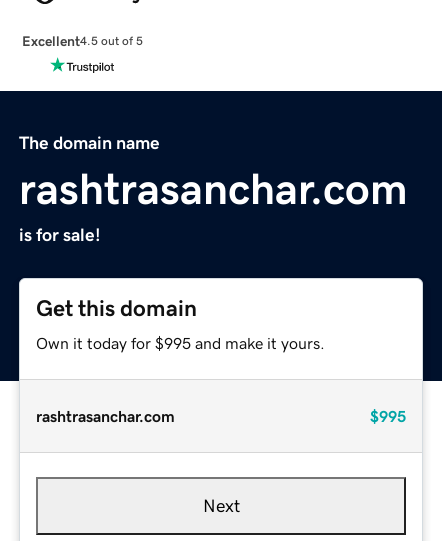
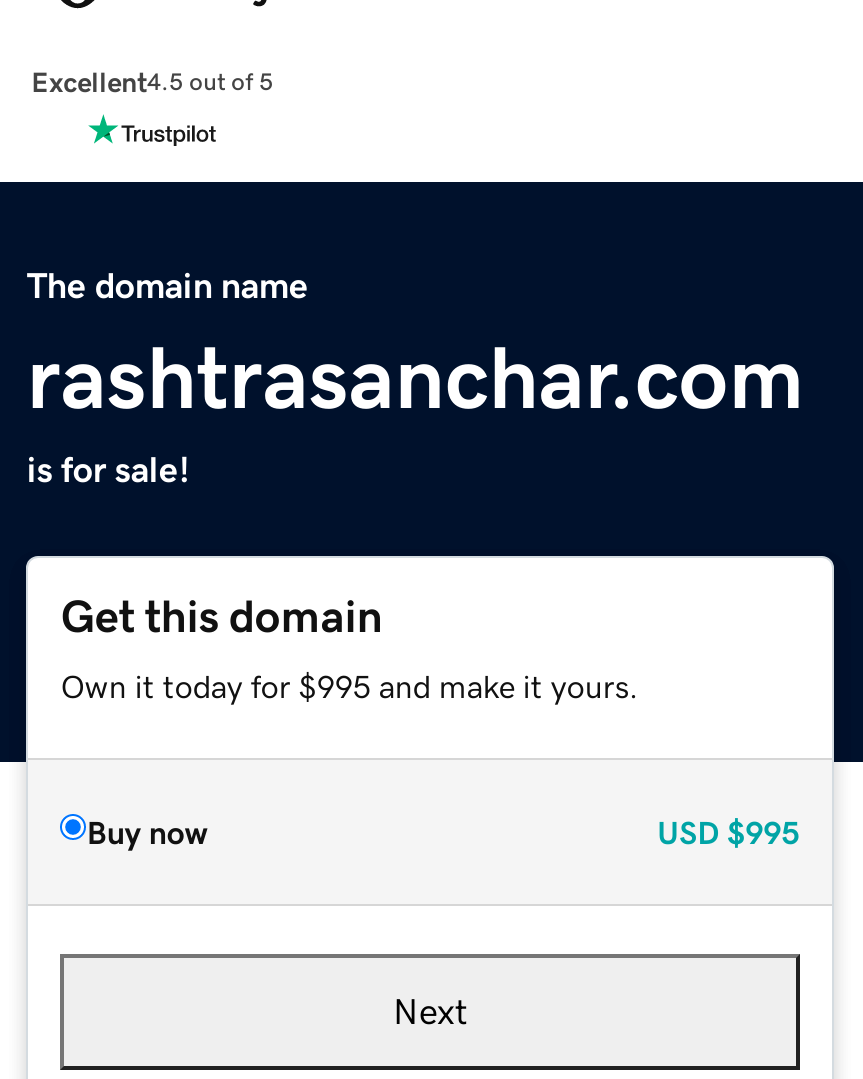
- rashtrasanchar.com
- $995
+ Buy now
+ USD $995
